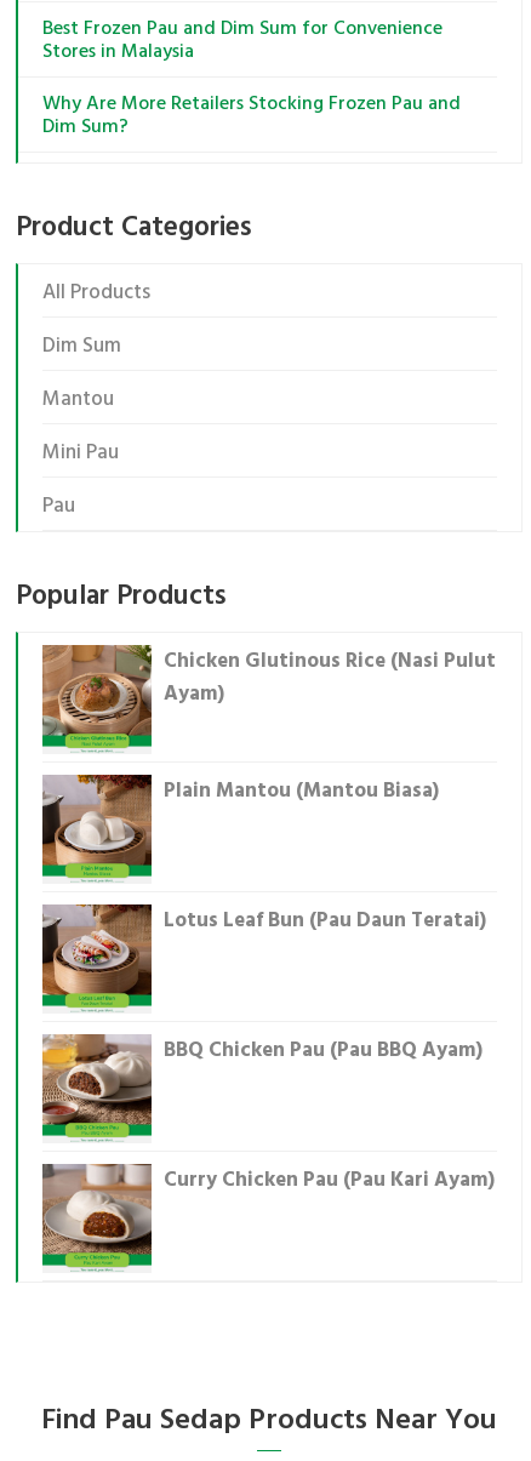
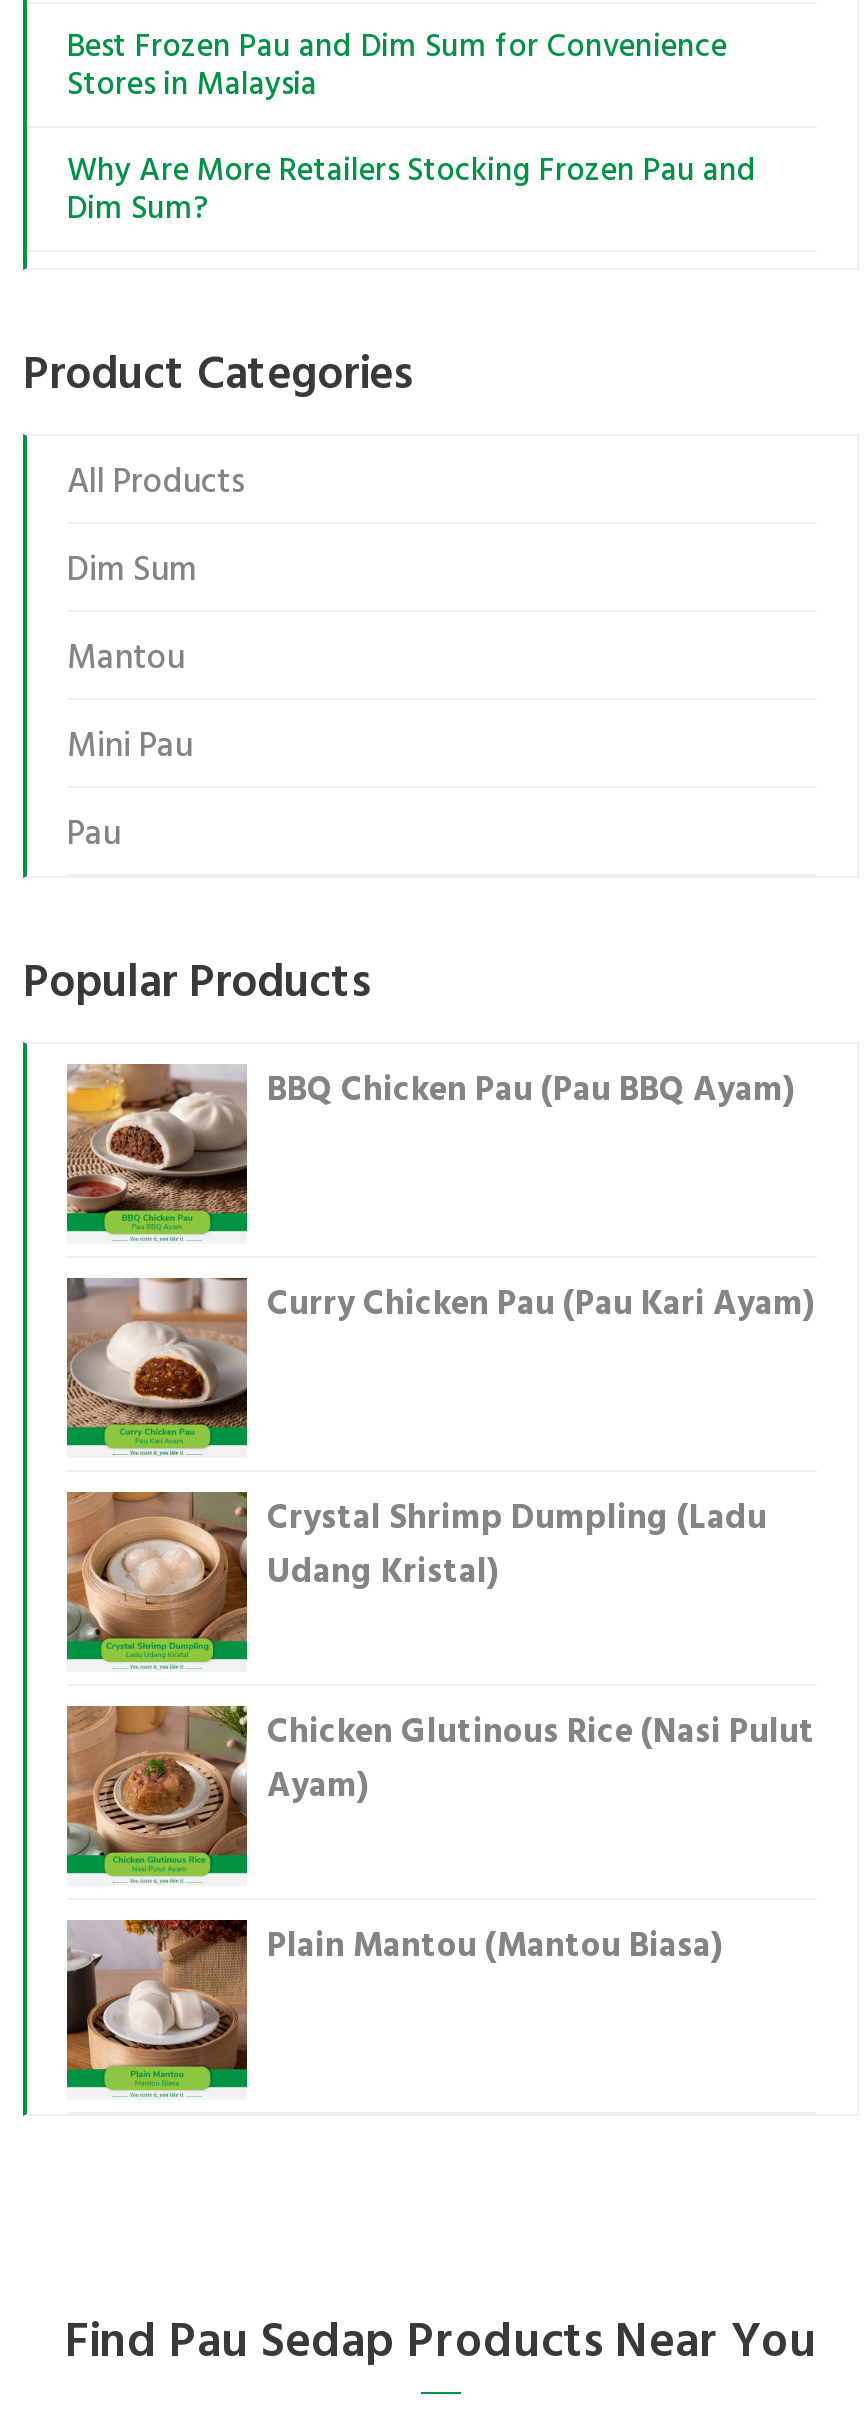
+ Crystal Shrimp Dumpling (Ladu
+ Udang Kristal)

moved down: [image] | Chicken Glutinous Rice (Nasi Pulut | Ayam) | Plain Mantou (Mantou Biasa)

moved down: [image]

- [image]
+ [image]

- Lotus Leaf Bun (Pau Daun Teratai)

moved up: [image] | BBQ Chicken Pau (Pau BBQ Ayam)

moved up: [image] | Curry Chicken Pau (Pau Kari Ayam)
